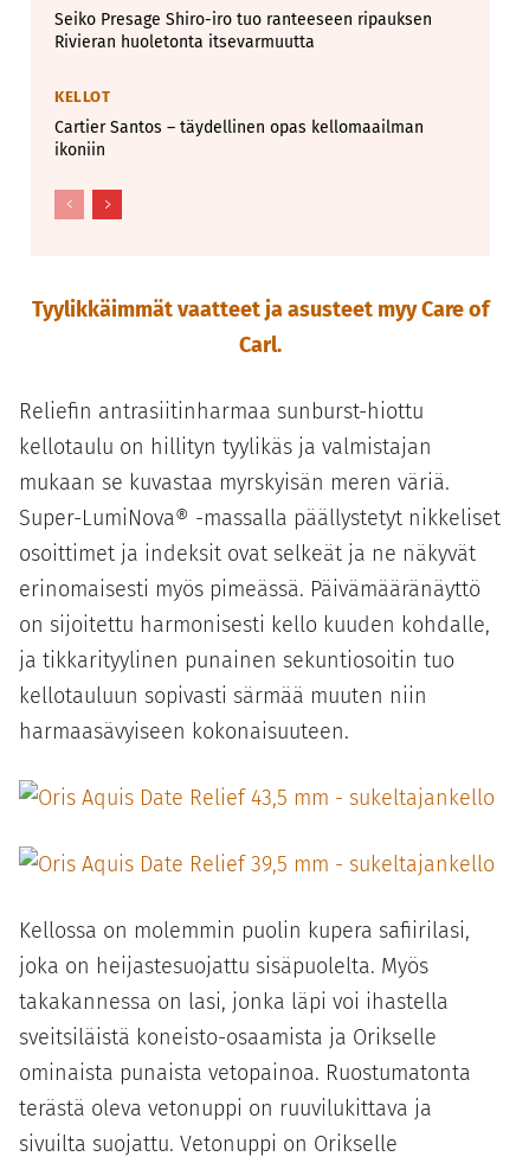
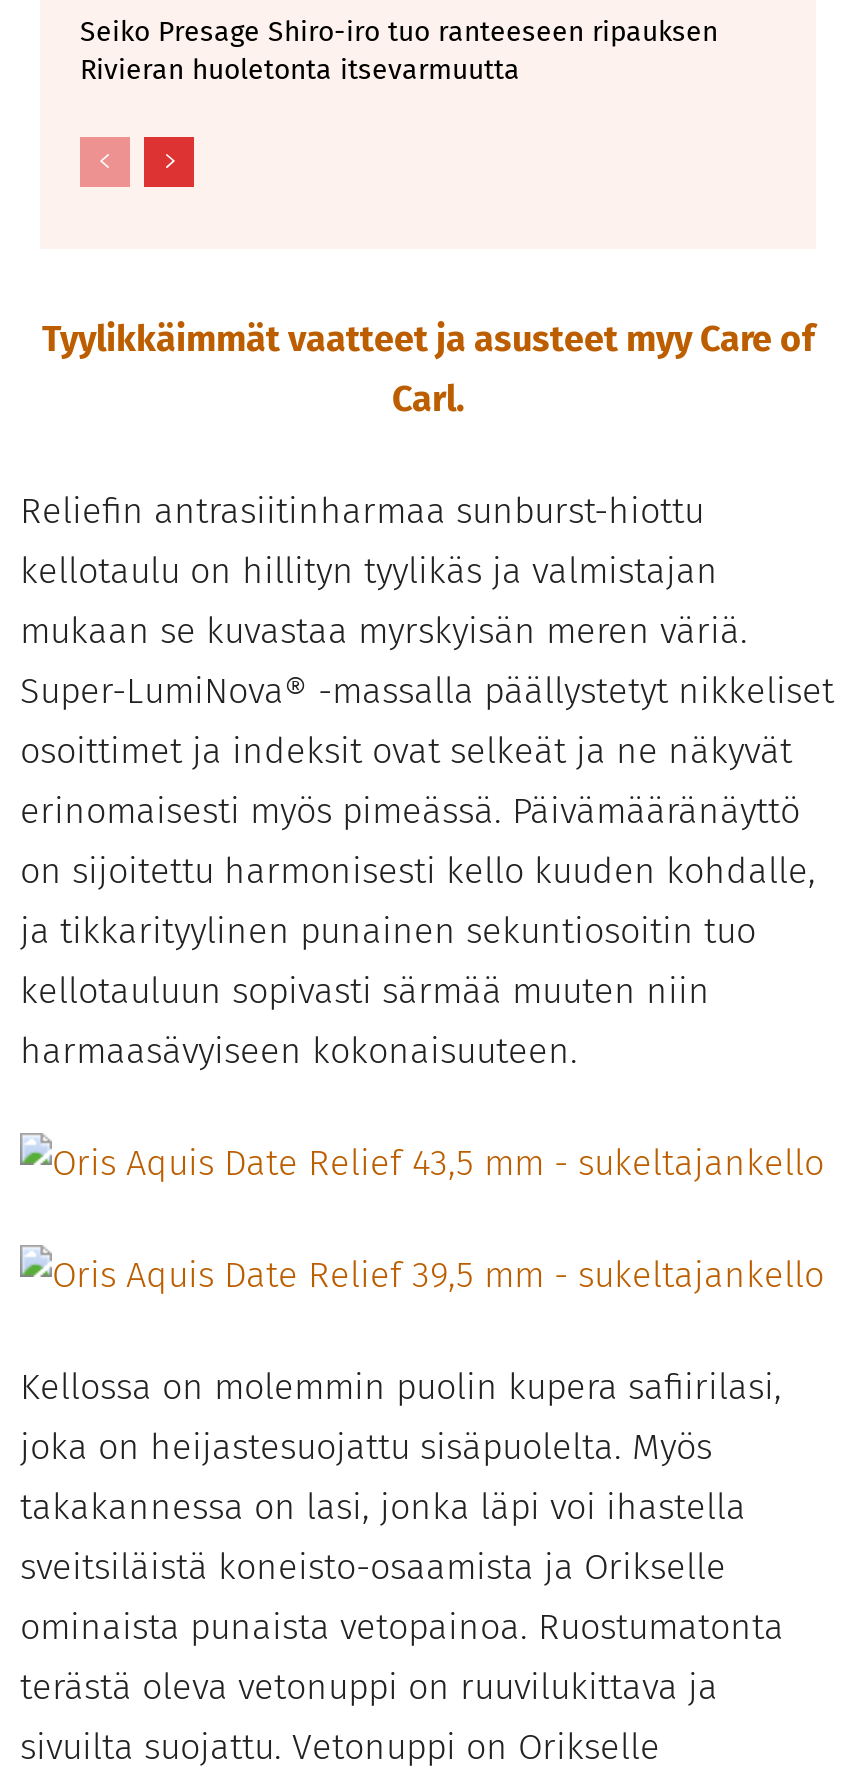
- KELLOT
- Cartier Santos – täydellinen opas kellomaailman
- ikoniin
